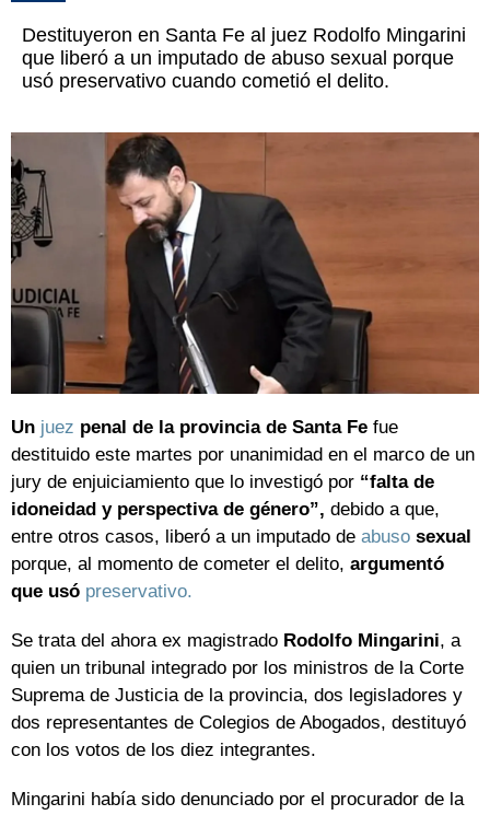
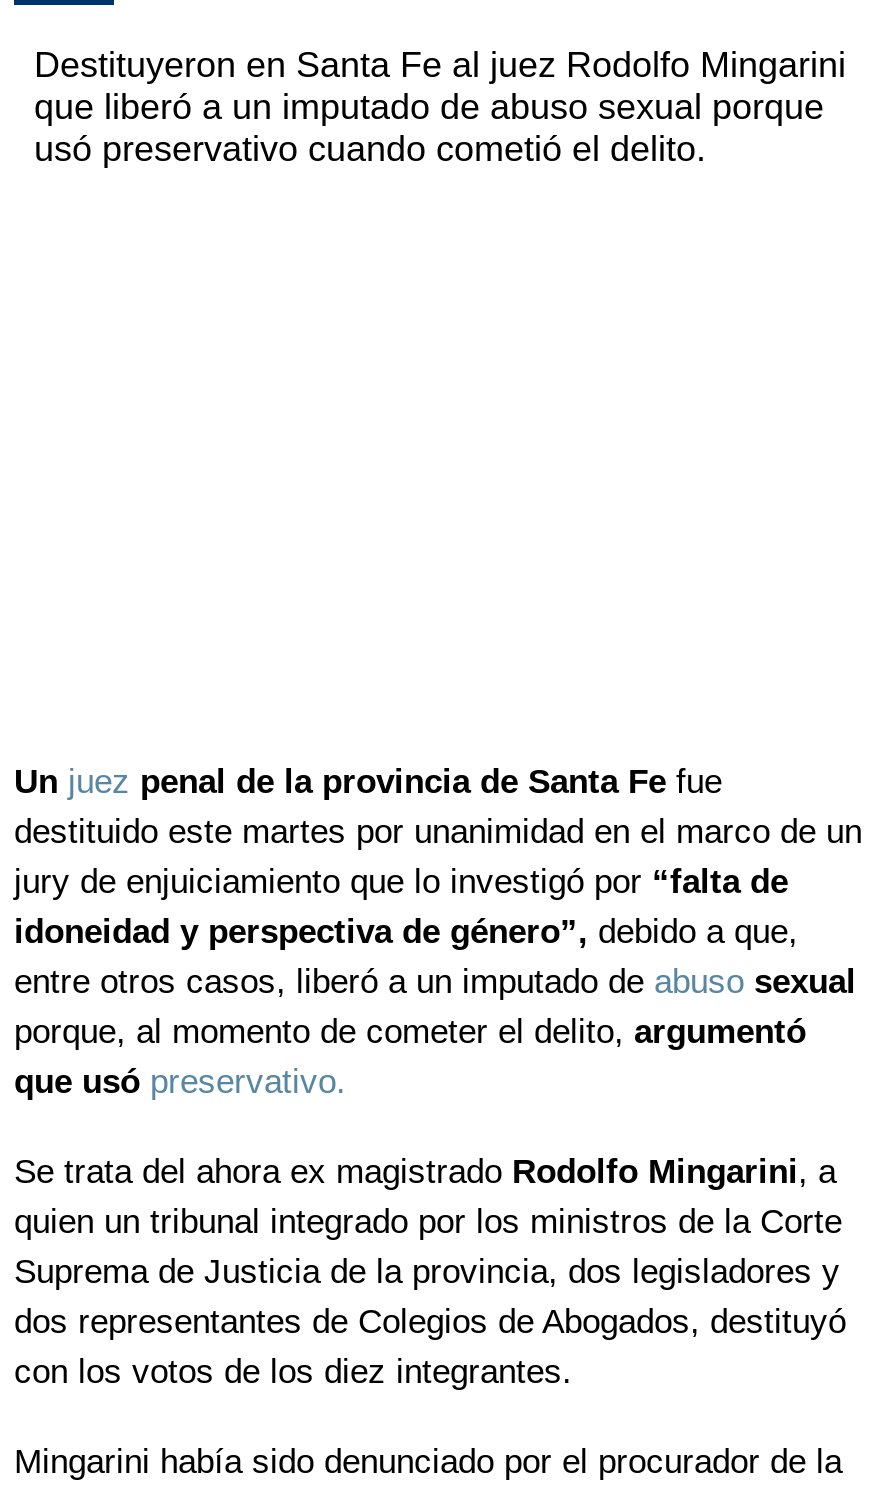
- [image]
